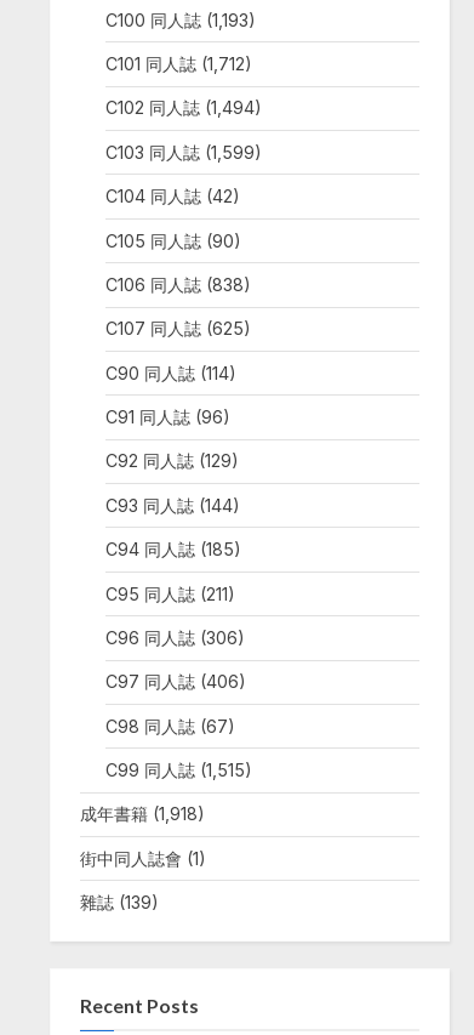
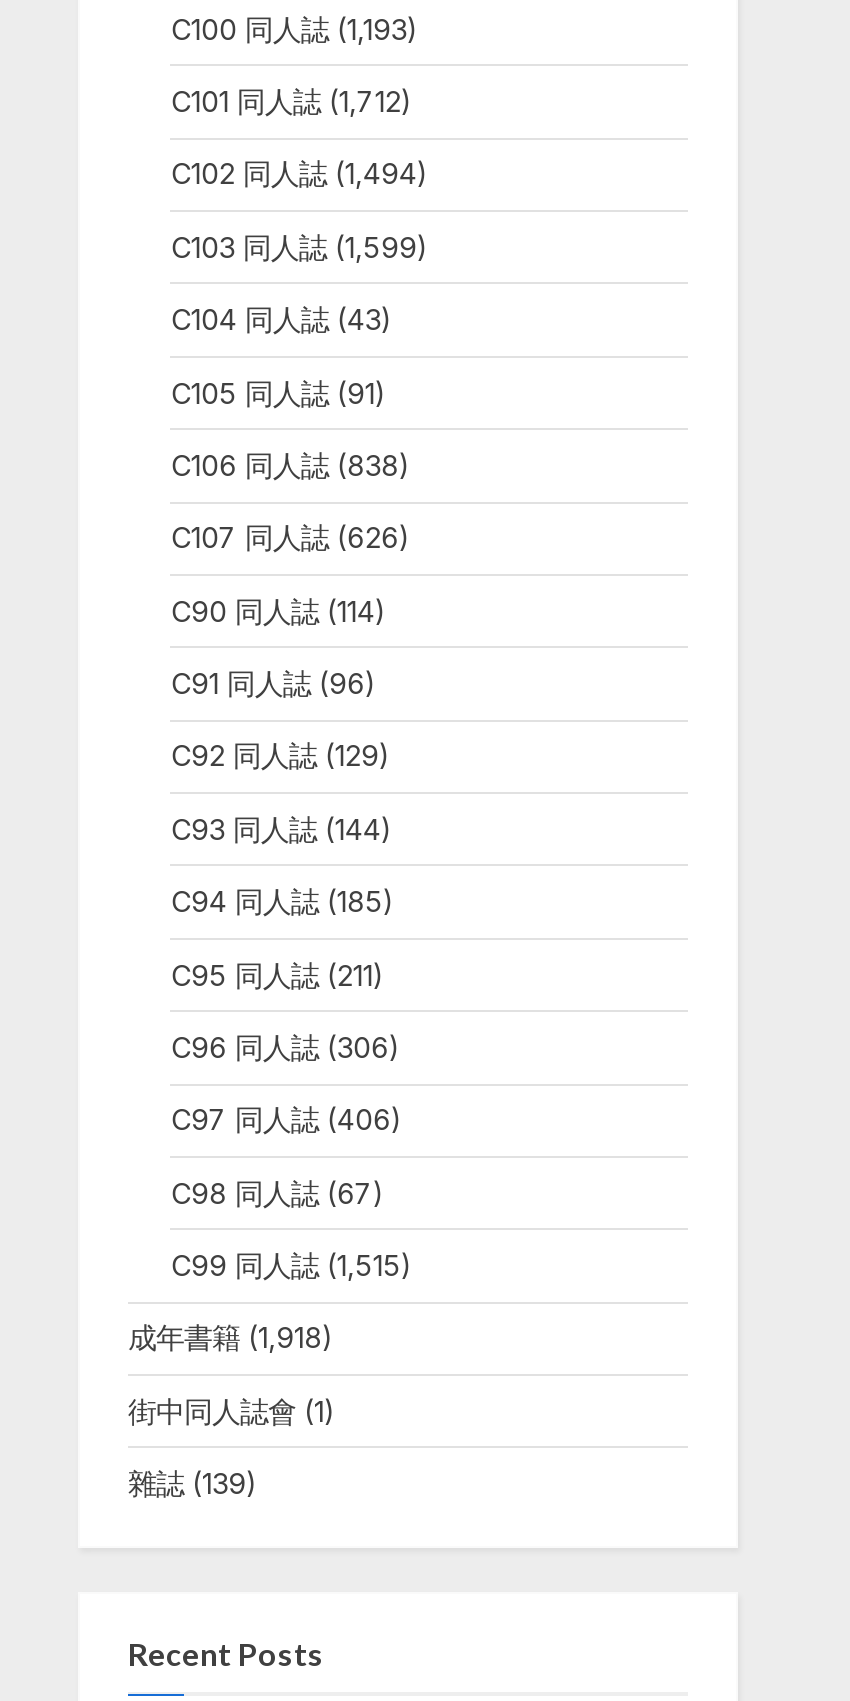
- C104 同人誌(42)
+ C104 同人誌(43)

- C105 同人誌(90)
+ C105 同人誌(91)

- C107 同人誌(625)
+ C107 同人誌(626)
